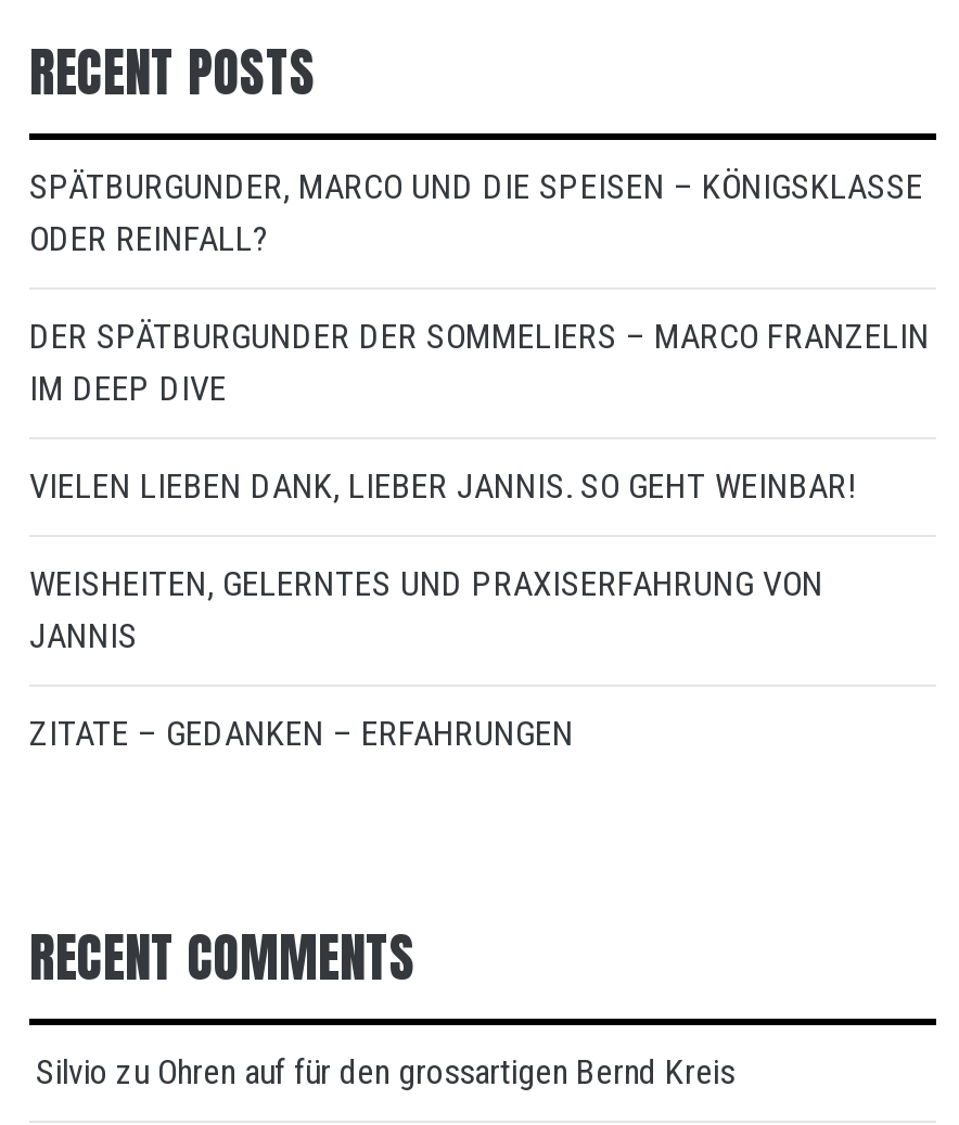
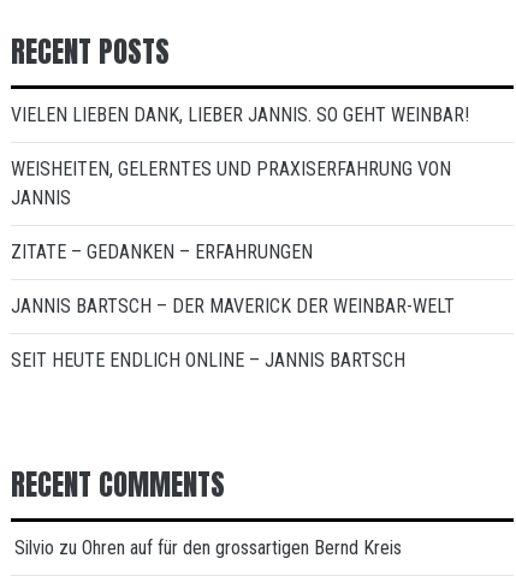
- SPÄTBURGUNDER, MARCO UND DIE SPEISEN – KÖNIGSKLASSE
- ODER REINFALL?
- DER SPÄTBURGUNDER DER SOMMELIERS – MARCO FRANZELIN
- IM DEEP DIVE

moved up: VIELEN LIEBEN DANK, LIEBER JANNIS. SO GEHT WEINBAR! | WEISHEITEN, GELERNTES UND PRAXISERFAHRUNG VON | JANNIS | ZITATE – GEDANKEN – ERFAHRUNGEN

+ JANNIS BARTSCH – DER MAVERICK DER WEINBAR-WELT
+ SEIT HEUTE ENDLICH ONLINE – JANNIS BARTSCH
